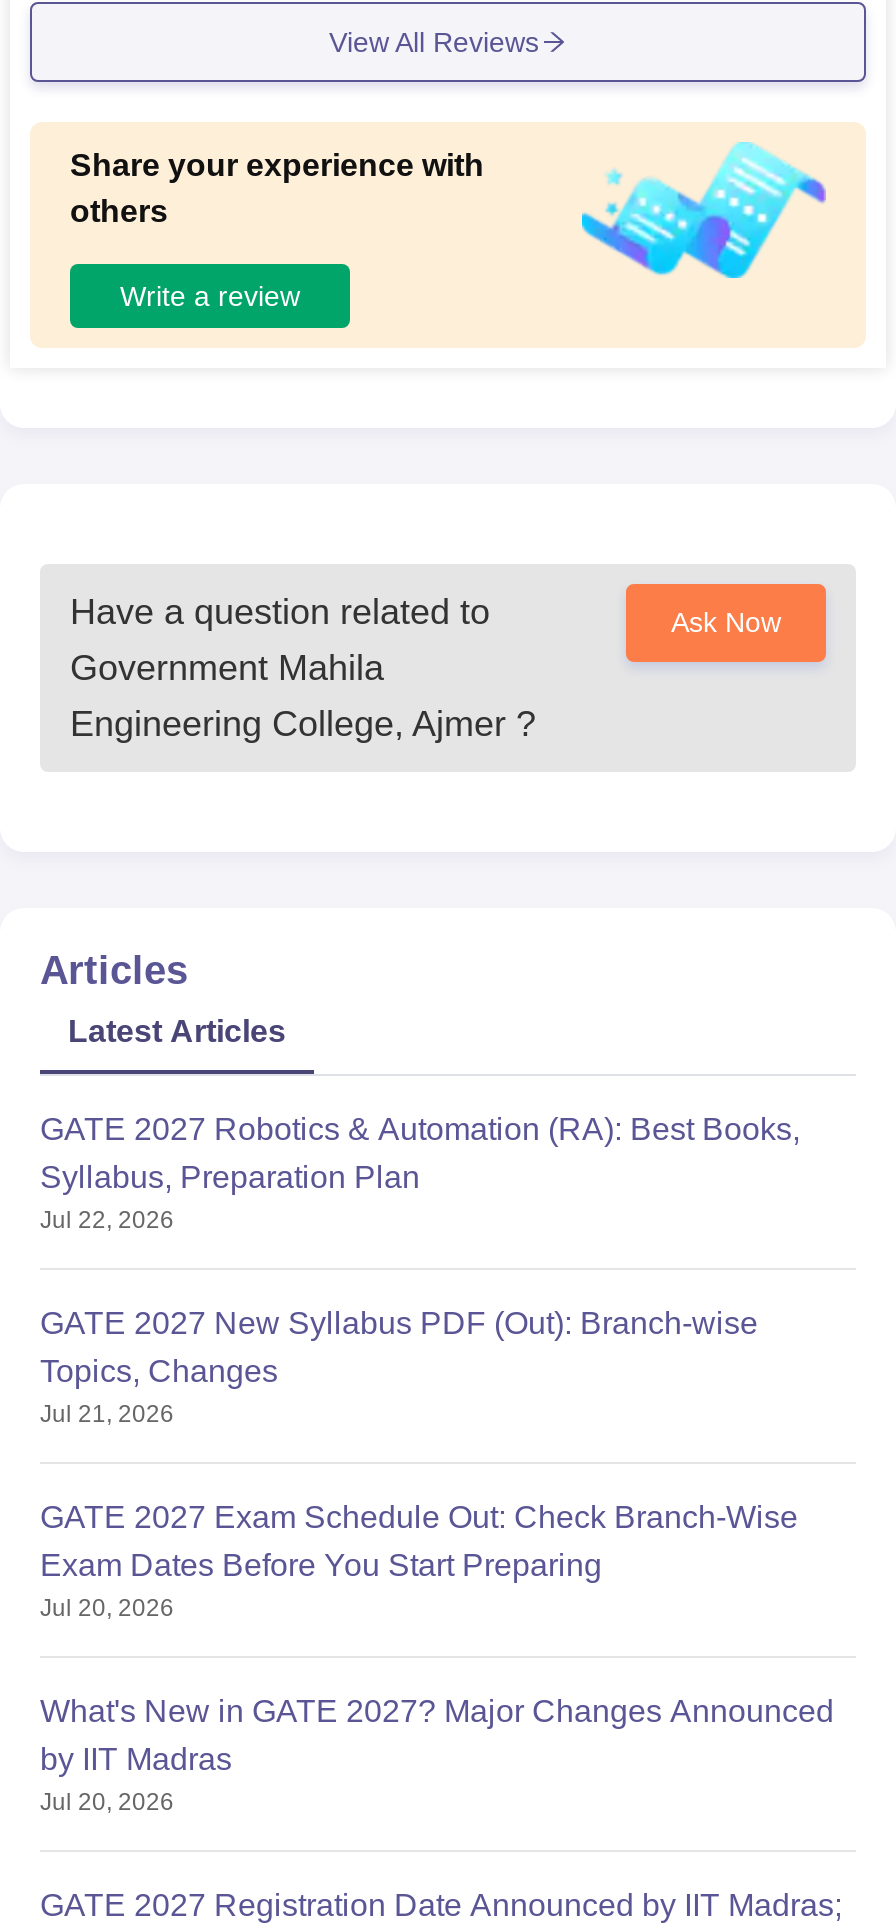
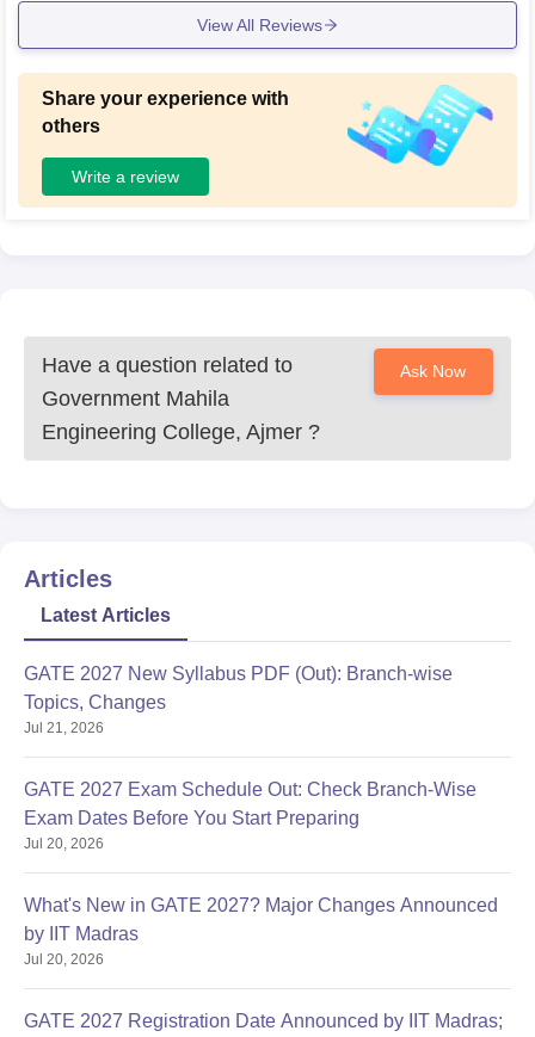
- GATE 2027 Robotics & Automation (RA): Best Books,
- Syllabus, Preparation Plan
- Jul 22, 2026
